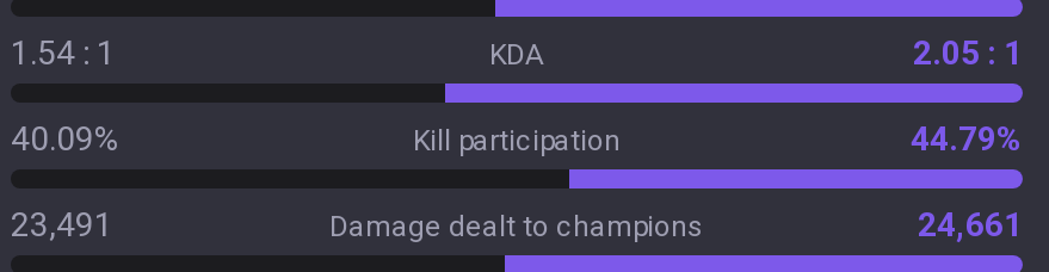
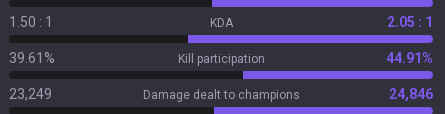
- 1.54 : 1
+ 1.50 : 1

- 40.09%
+ 39.61%

- 44.79%
+ 44.91%

- 23,491
+ 23,249

- 24,661
+ 24,846
